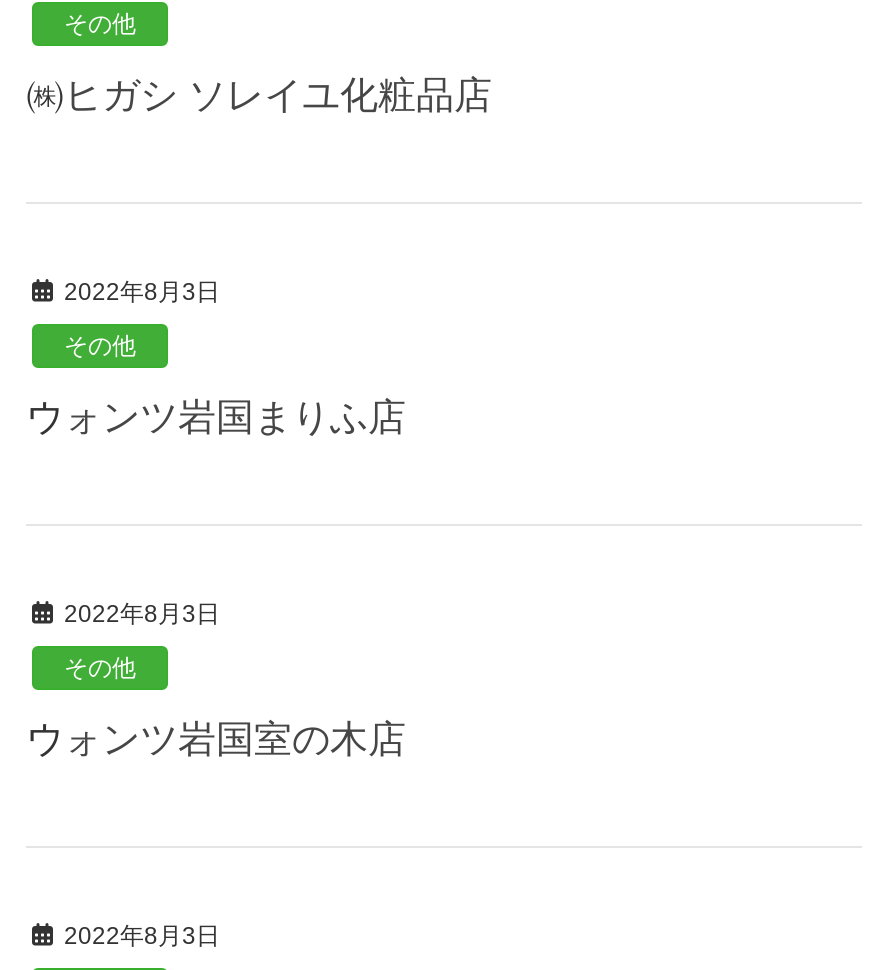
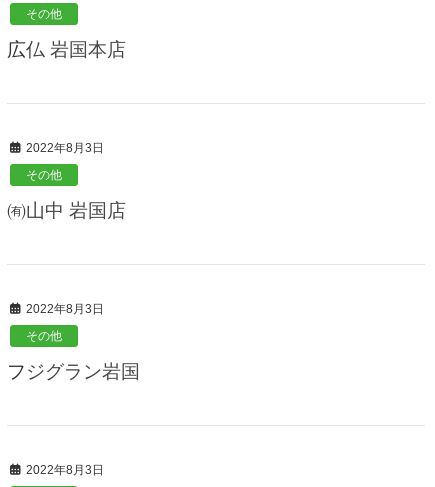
- ㈱ヒガシ ソレイユ化粧品店
+ 広仏 岩国本店

- ウォンツ岩国まりふ店
+ ㈲山中 岩国店

- ウォンツ岩国室の木店
+ フジグラン岩国
